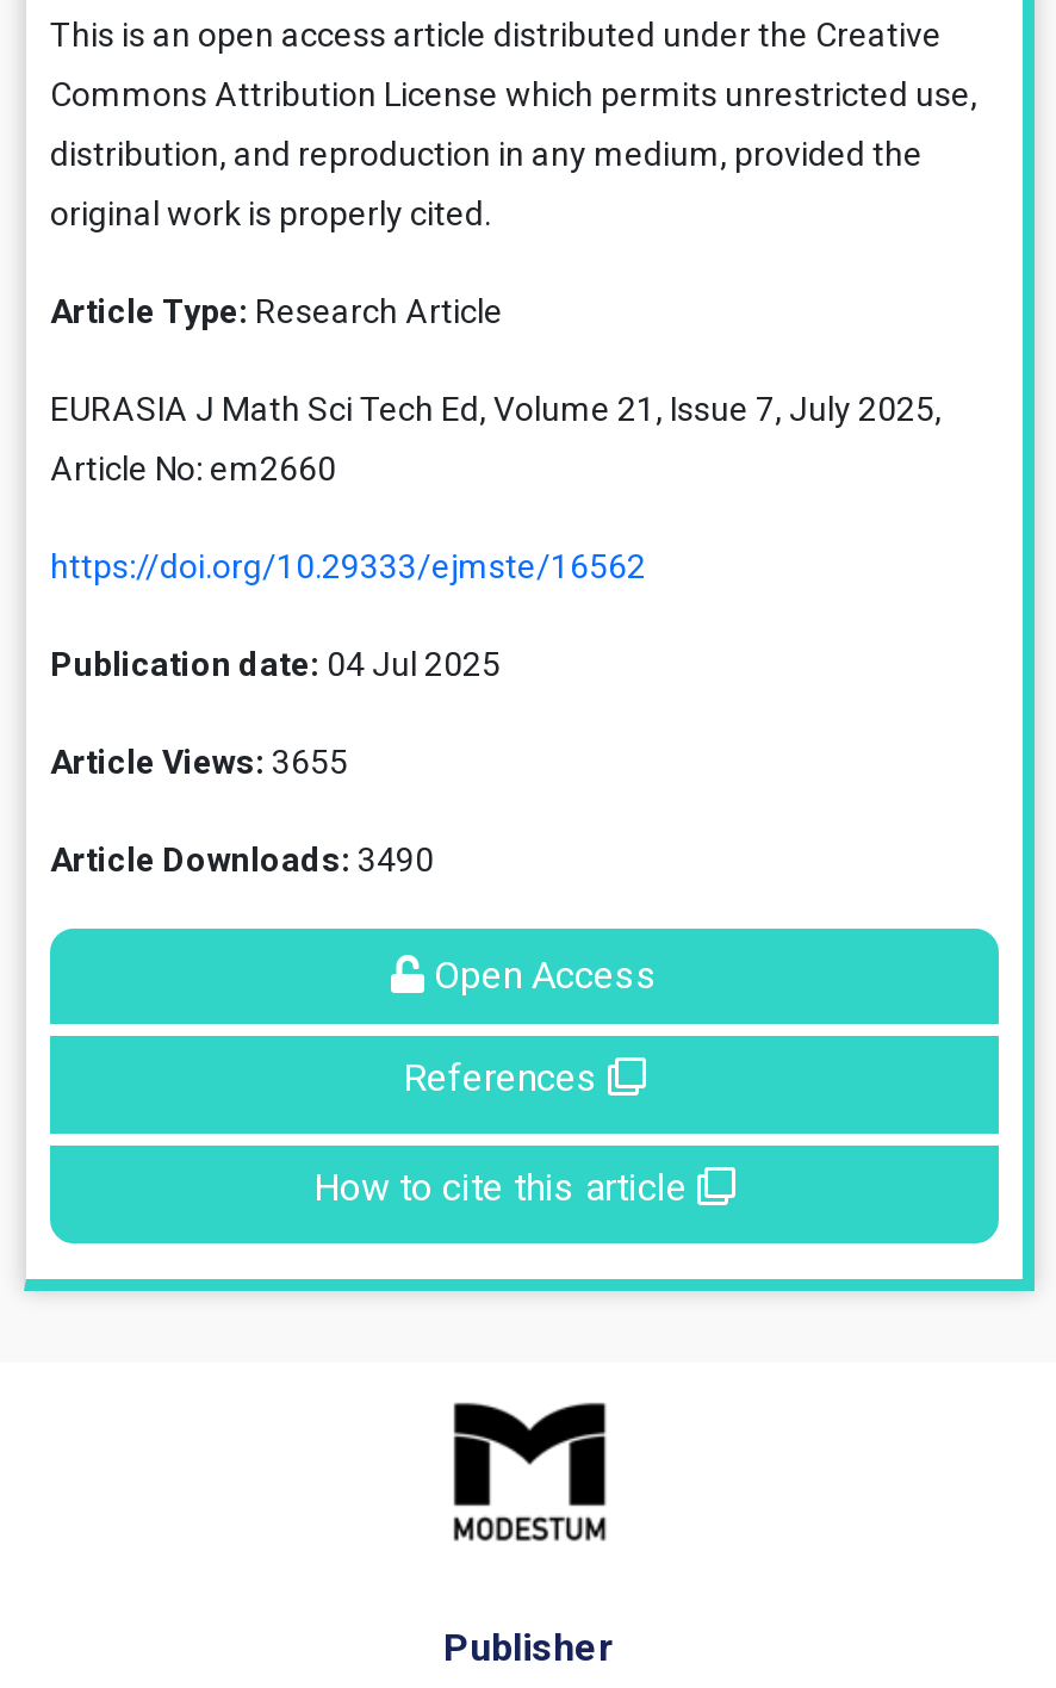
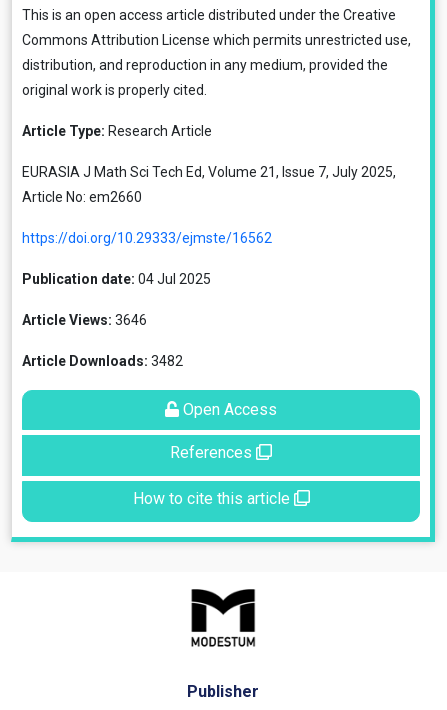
- Article Views: 3655
+ Article Views: 3646

- Article Downloads: 3490
+ Article Downloads: 3482
